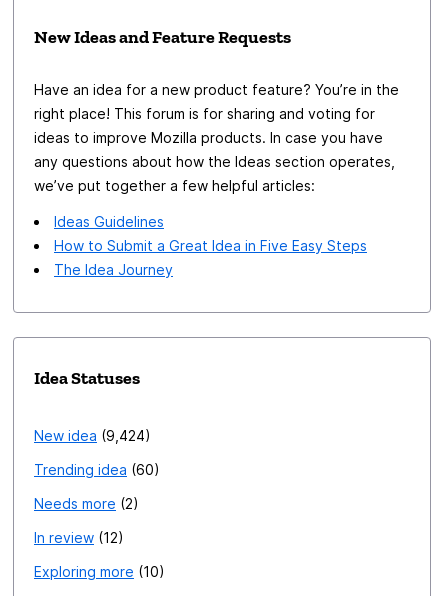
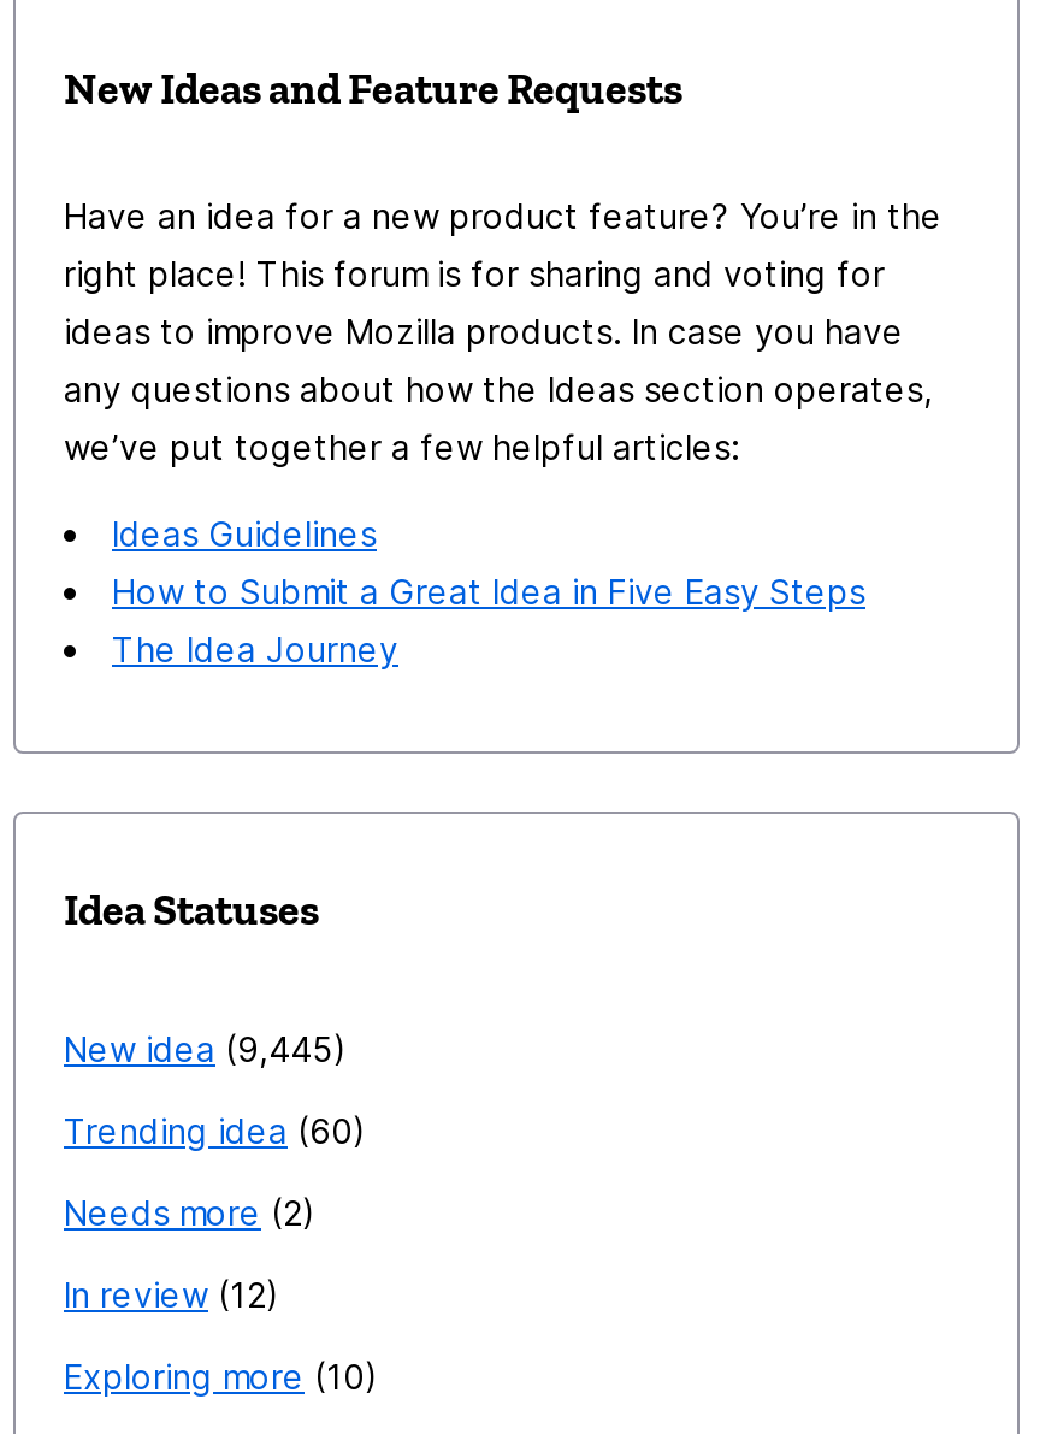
- New idea 9,424
+ New idea 9,445
